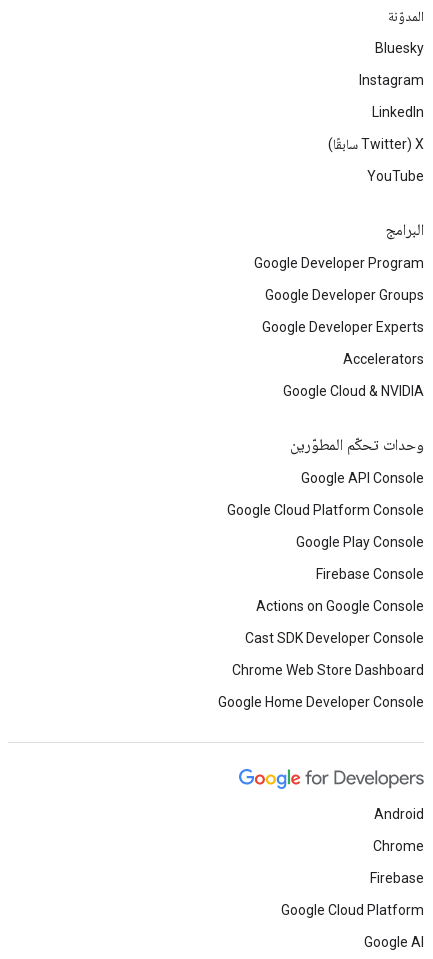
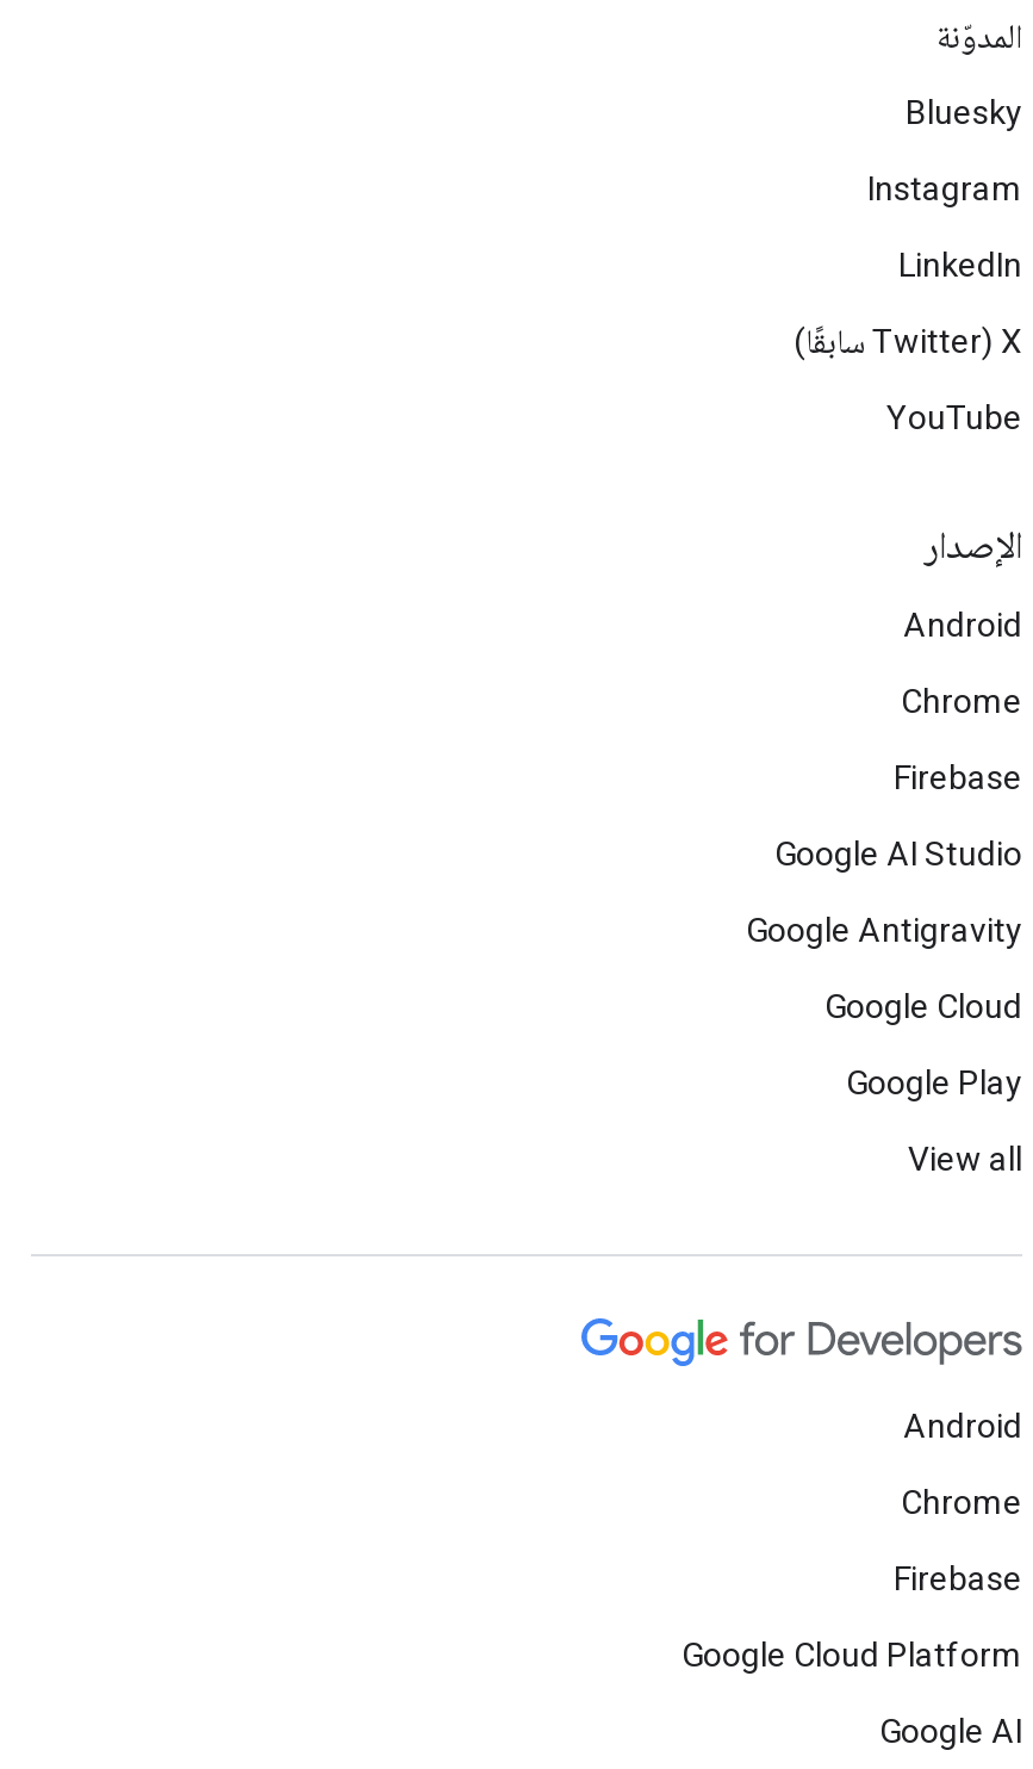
- البرامج
- Google Developer Program
- Google Developer Groups
- Google Developer Experts
- Accelerators
- Google Cloud & NVIDIA
- وحدات تحكّم المطوّرين
- Google API Console
- Google Cloud Platform Console
- Google Play Console
- Firebase Console
- Actions on Google Console
- Cast SDK Developer Console
- Chrome Web Store Dashboard
- Google Home Developer Console
+ الإصدار
+ Android
+ Chrome
+ Firebase
+ Google AI Studio
+ Google Antigravity
+ Google Cloud
+ Google Play
+ View all
